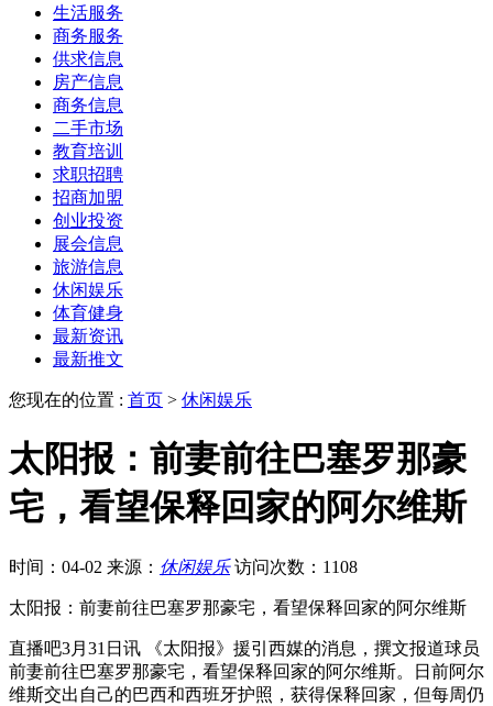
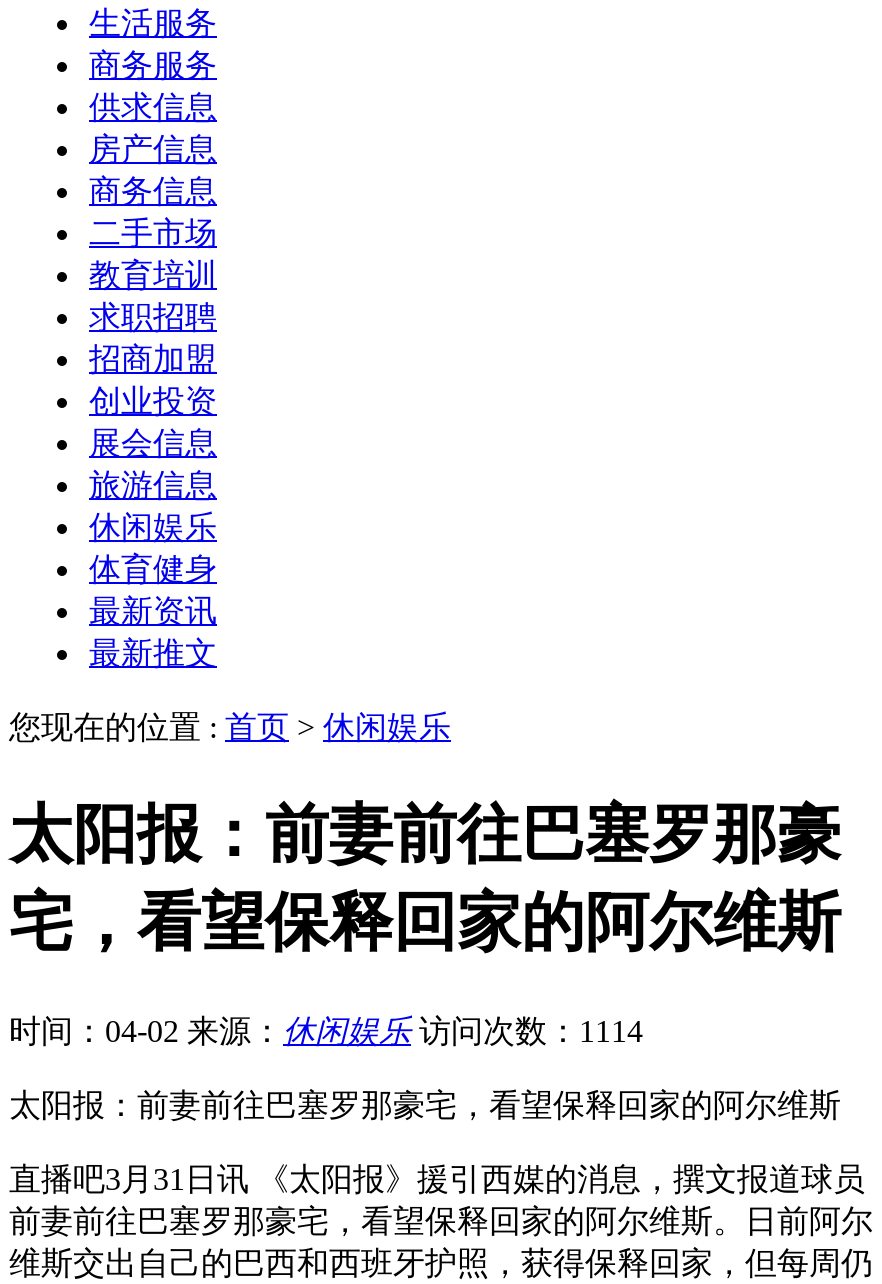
- 时间：04-02 来源：休闲娱乐 访问次数：1108
+ 时间：04-02 来源：休闲娱乐 访问次数：1114
